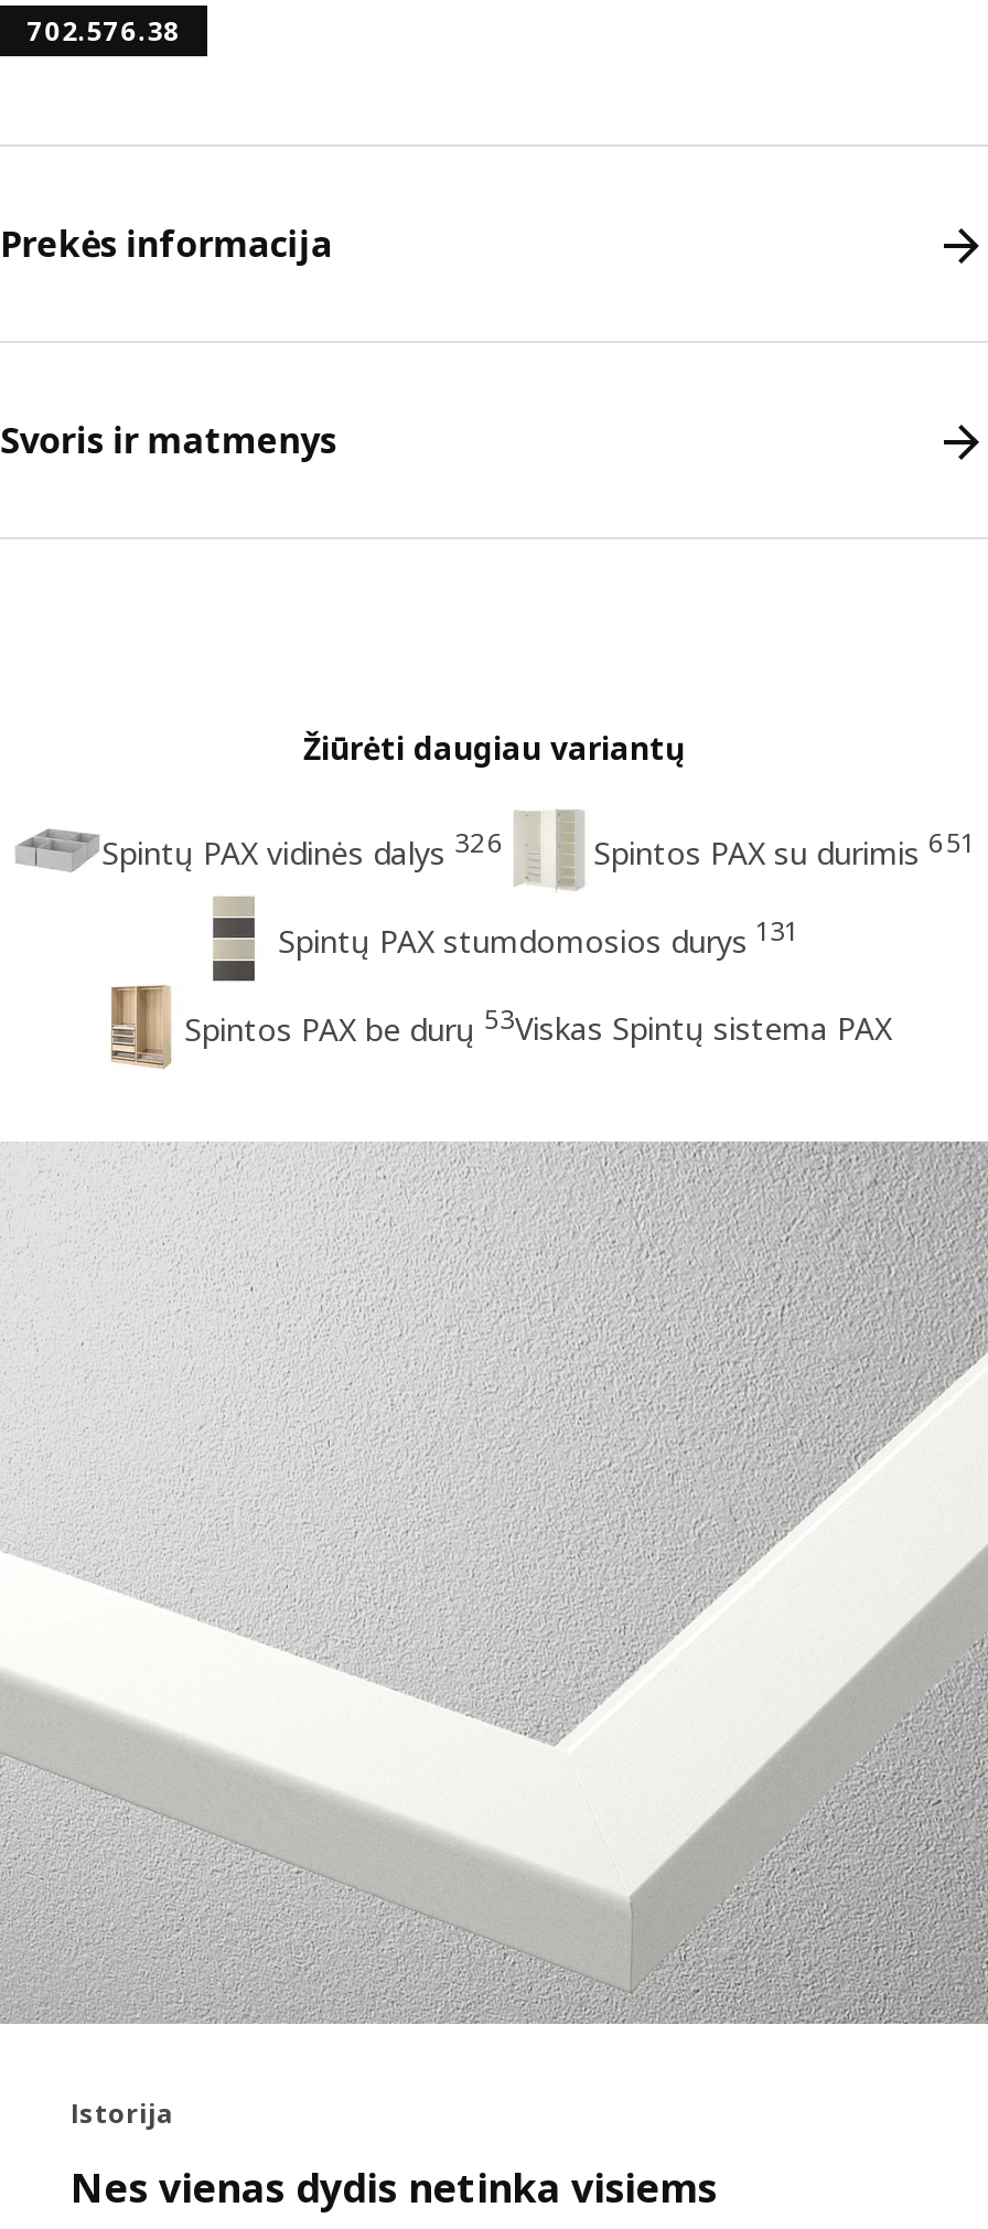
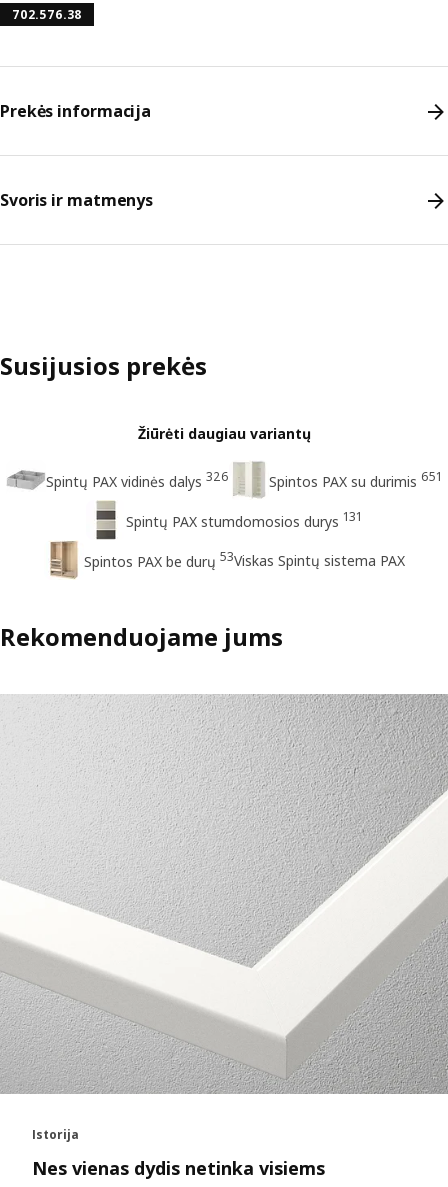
+ Susijusios prekės

+ Rekomenduojame jums
